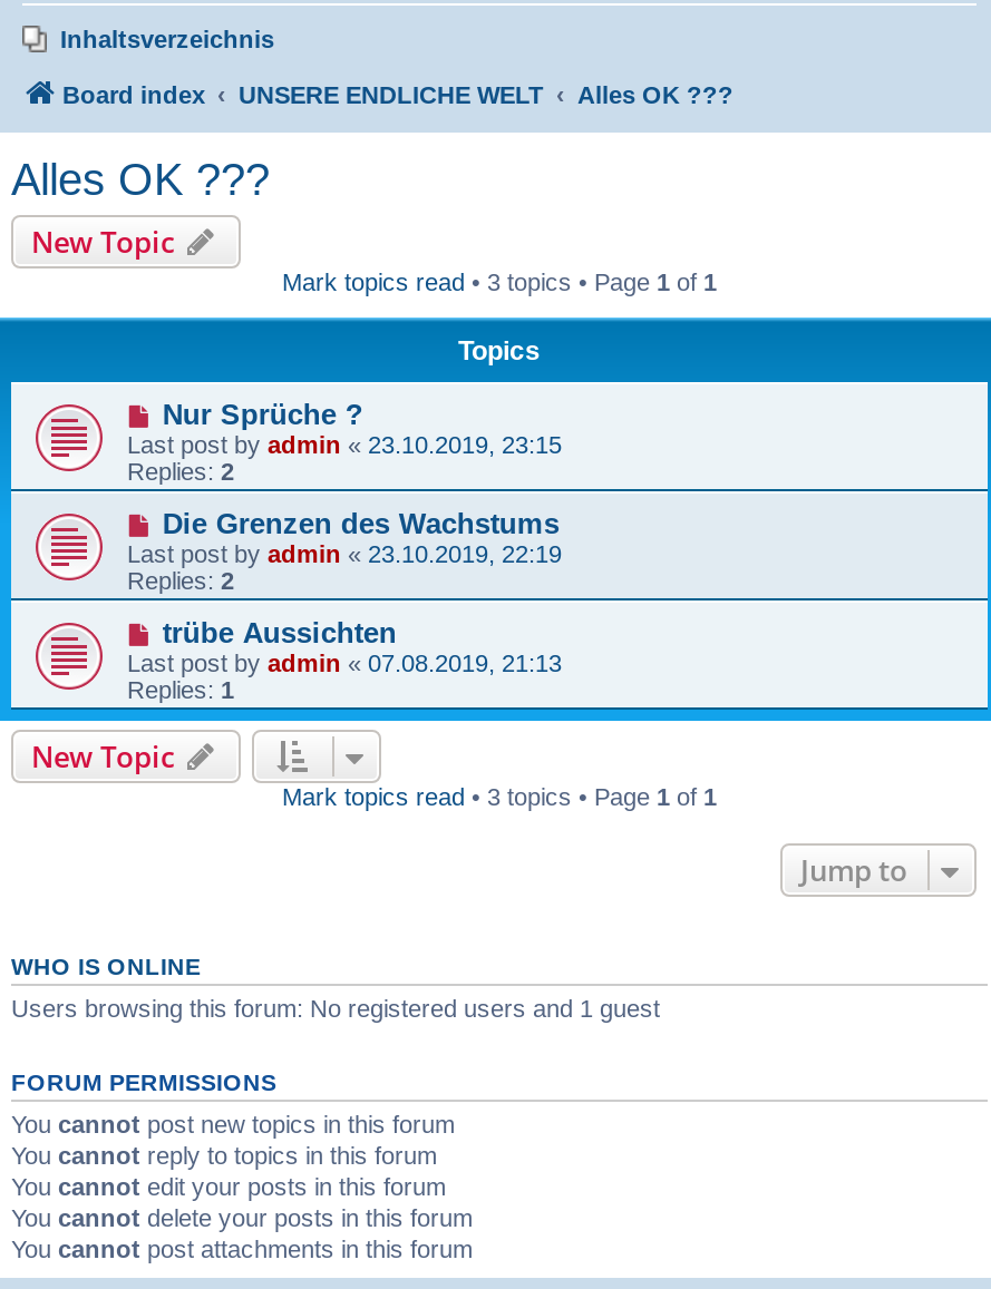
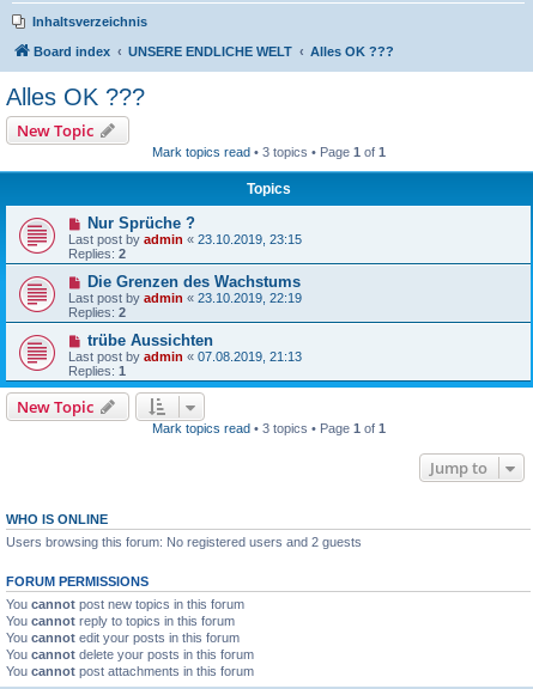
- Users browsing this forum: No registered users and 1 guest
+ Users browsing this forum: No registered users and 2 guests
